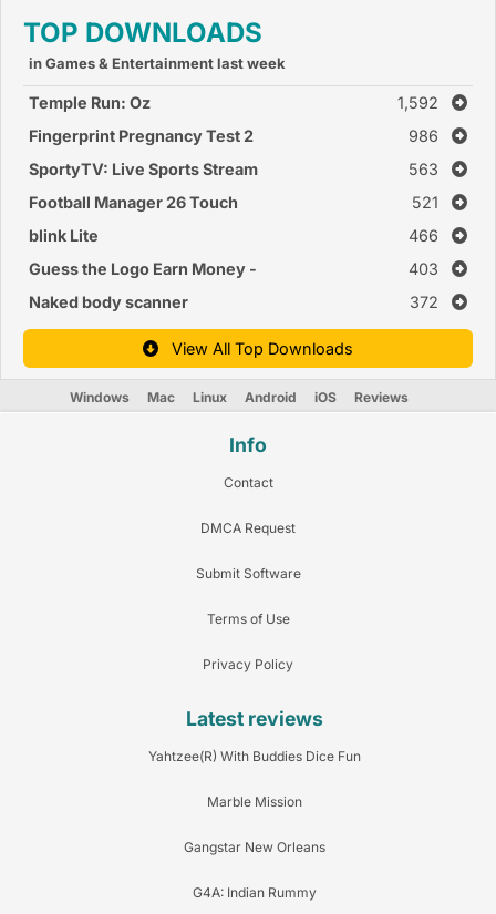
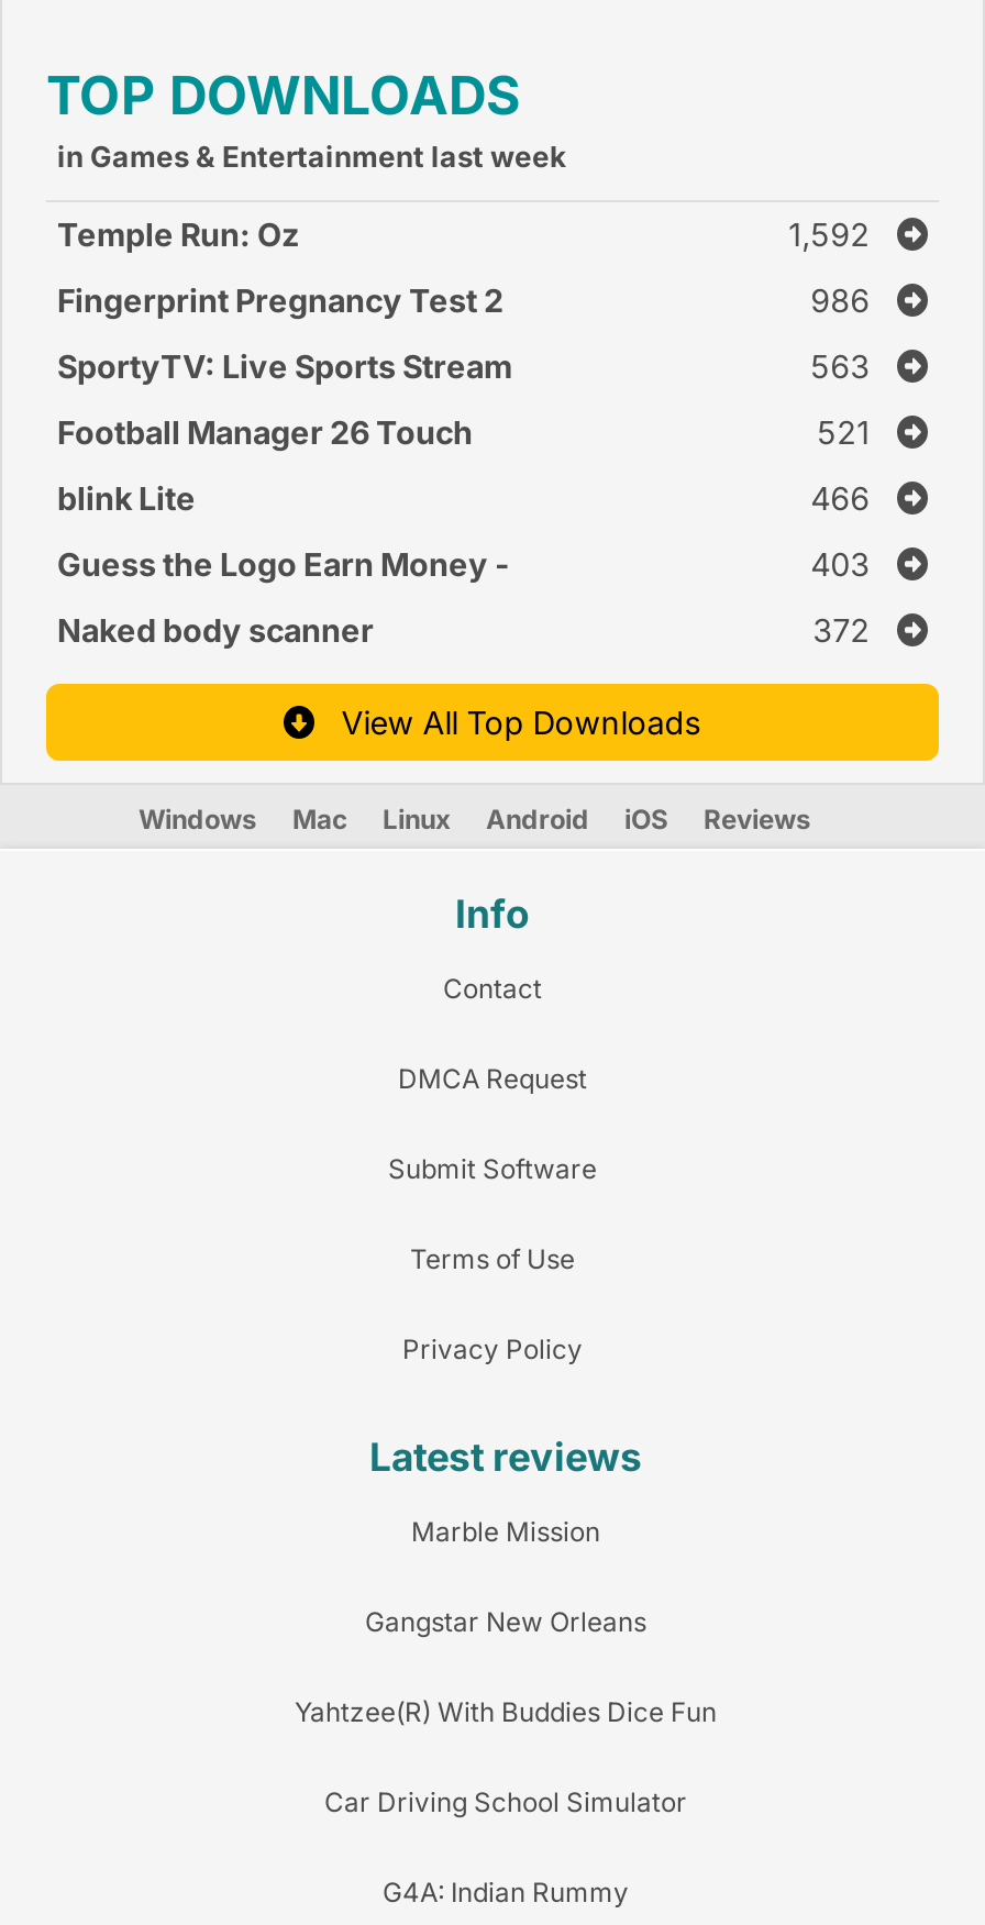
moved down: Yahtzee(R) With Buddies Dice Fun

moved up: Marble Mission | Gangstar New Orleans

+ Car Driving School Simulator
